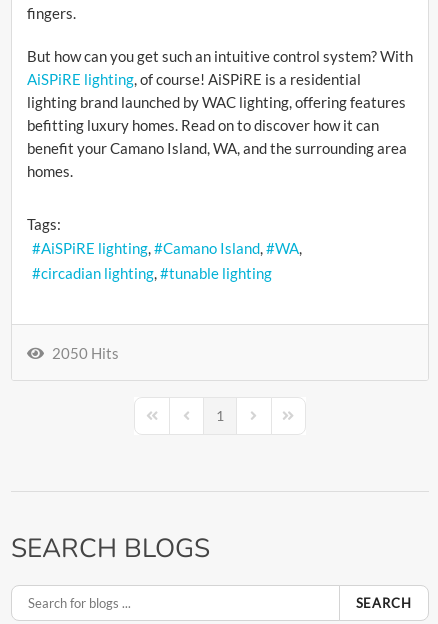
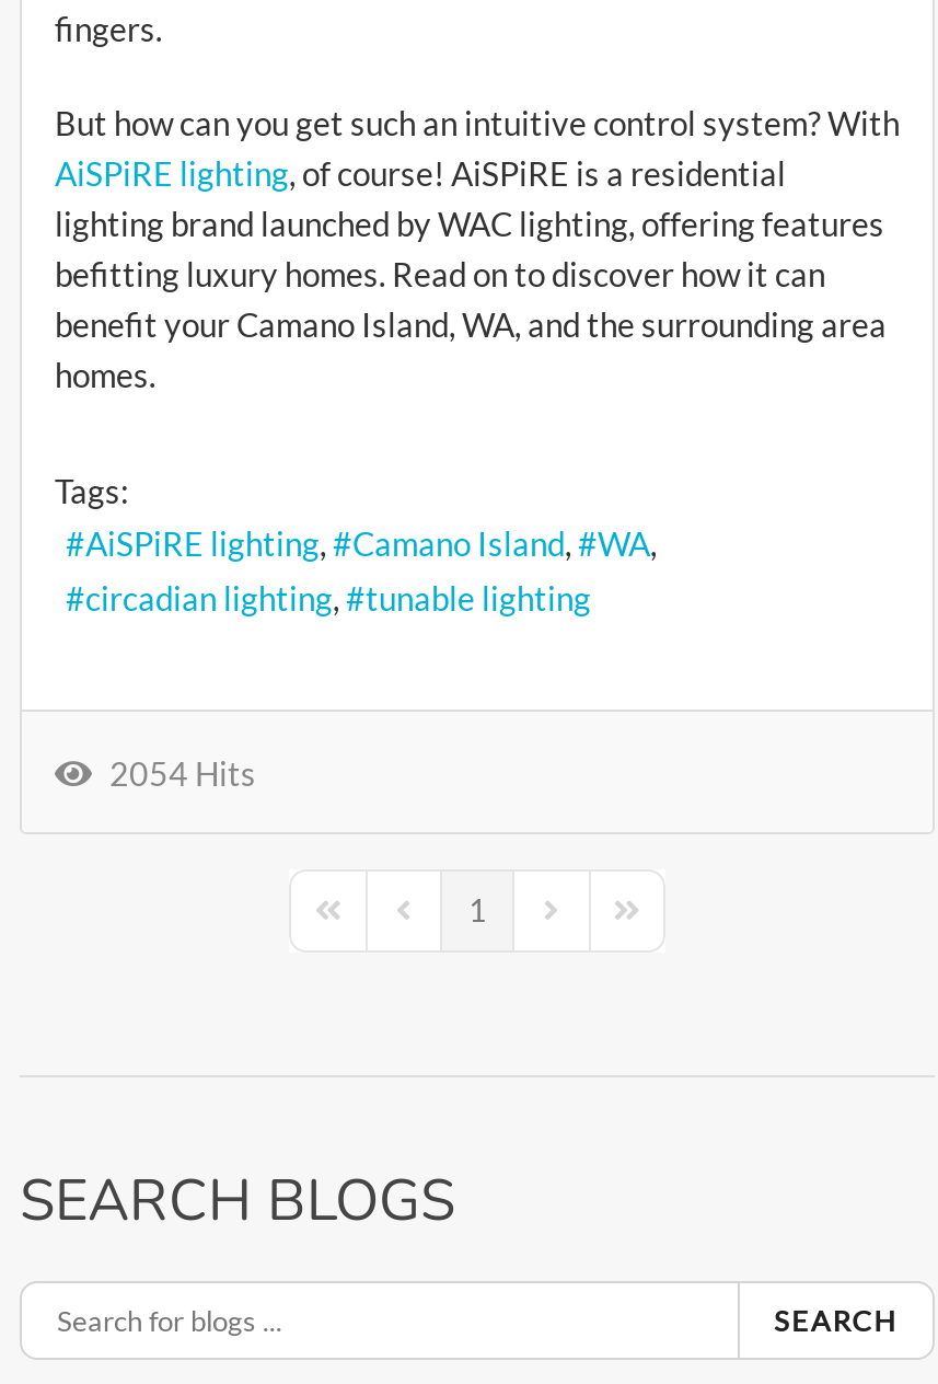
- 2050 Hits
+ 2054 Hits
